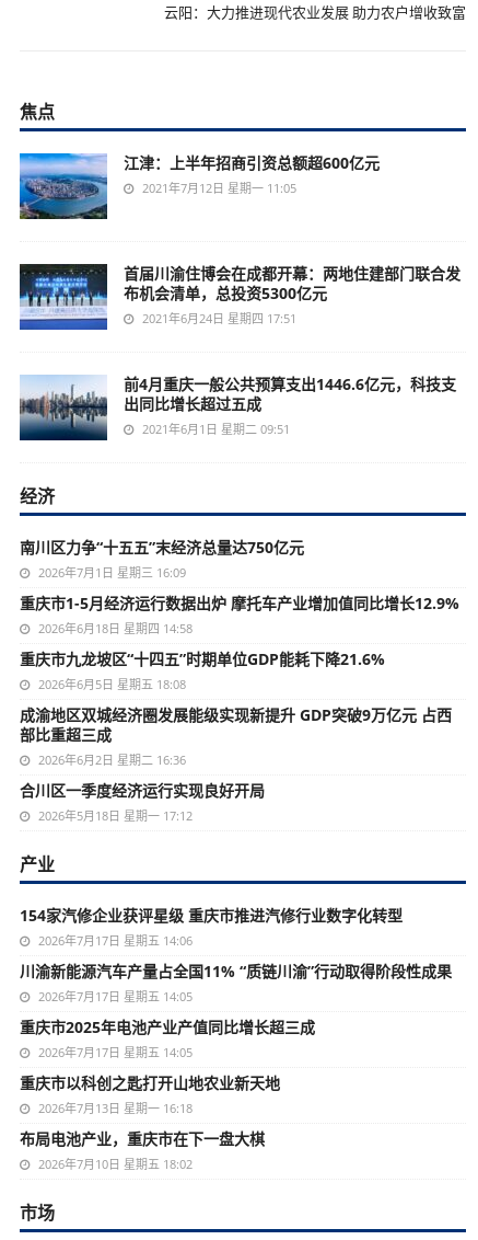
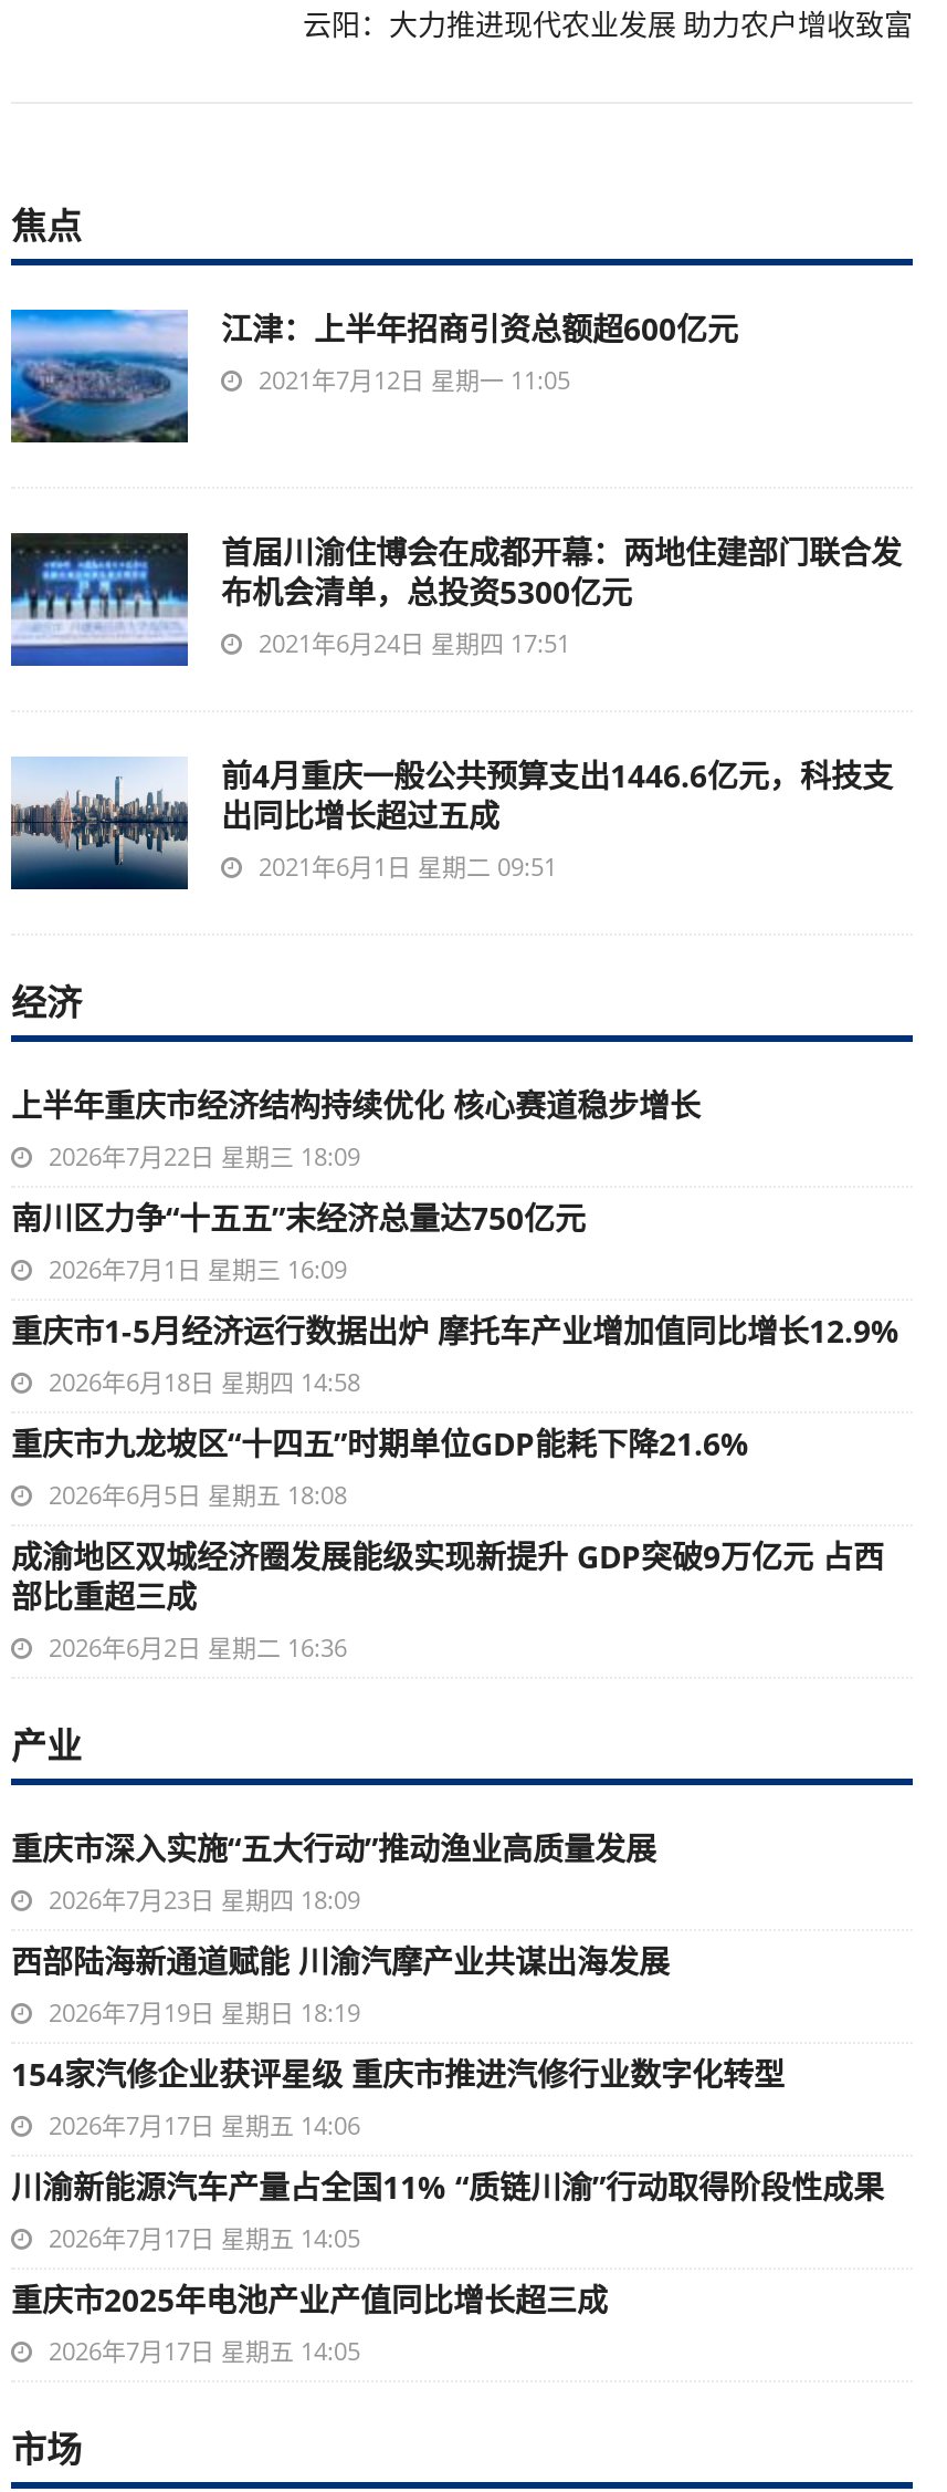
+ 上半年重庆市经济结构持续优化 核心赛道稳步增长
+ 2026年7月22日 星期三 18:09

moved down: 南川区力争“十五五”末经济总量达750亿元 | 2026年7月1日 星期三 16:09 | 重庆市1-5月经济运行数据出炉 摩托车产业增加值同比增长12.9% | ... | 部比重超三成 | 2026年6月2日 星期二 16:36

- 合川区一季度经济运行实现良好开局
- 2026年5月18日 星期一 17:12

+ 重庆市深入实施“五大行动”推动渔业高质量发展
+ 2026年7月23日 星期四 18:09
+ 西部陆海新通道赋能 川渝汽摩产业共谋出海发展
+ 2026年7月19日 星期日 18:19

moved down: 154家汽修企业获评星级 重庆市推进汽修行业数字化转型 | 2026年7月17日 星期五 14:06 | 川渝新能源汽车产量占全国11% “质链川渝”行动取得阶段性成果 | 2026年7月17日 星期五 14:05 | 重庆市2025年电池产业产值同比增长超三成 | 2026年7月17日 星期五 14:05

- 重庆市以科创之匙打开山地农业新天地
- 2026年7月13日 星期一 16:18
- 布局电池产业，重庆市在下一盘大棋
- 2026年7月10日 星期五 18:02
